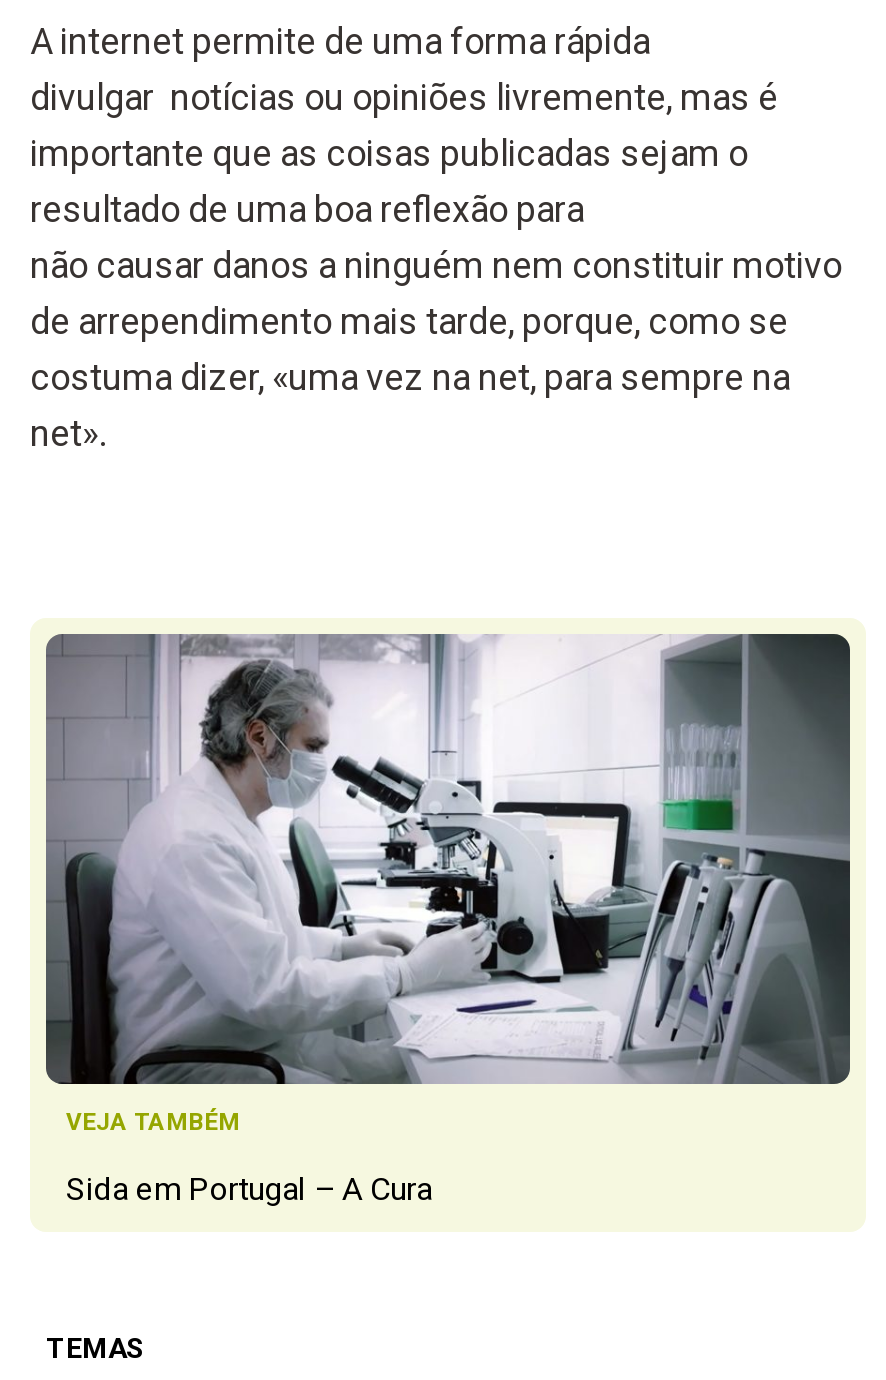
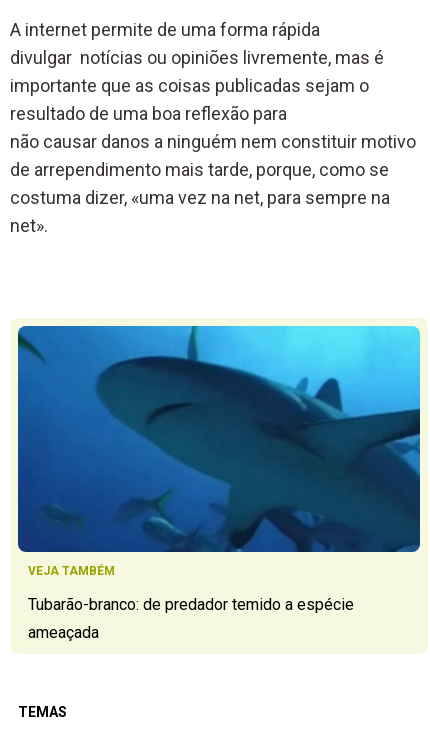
- [image]
+ [image]

- Sida em Portugal – A Cura
+ Tubarão-branco: de predador temido a espécie
+ ameaçada
